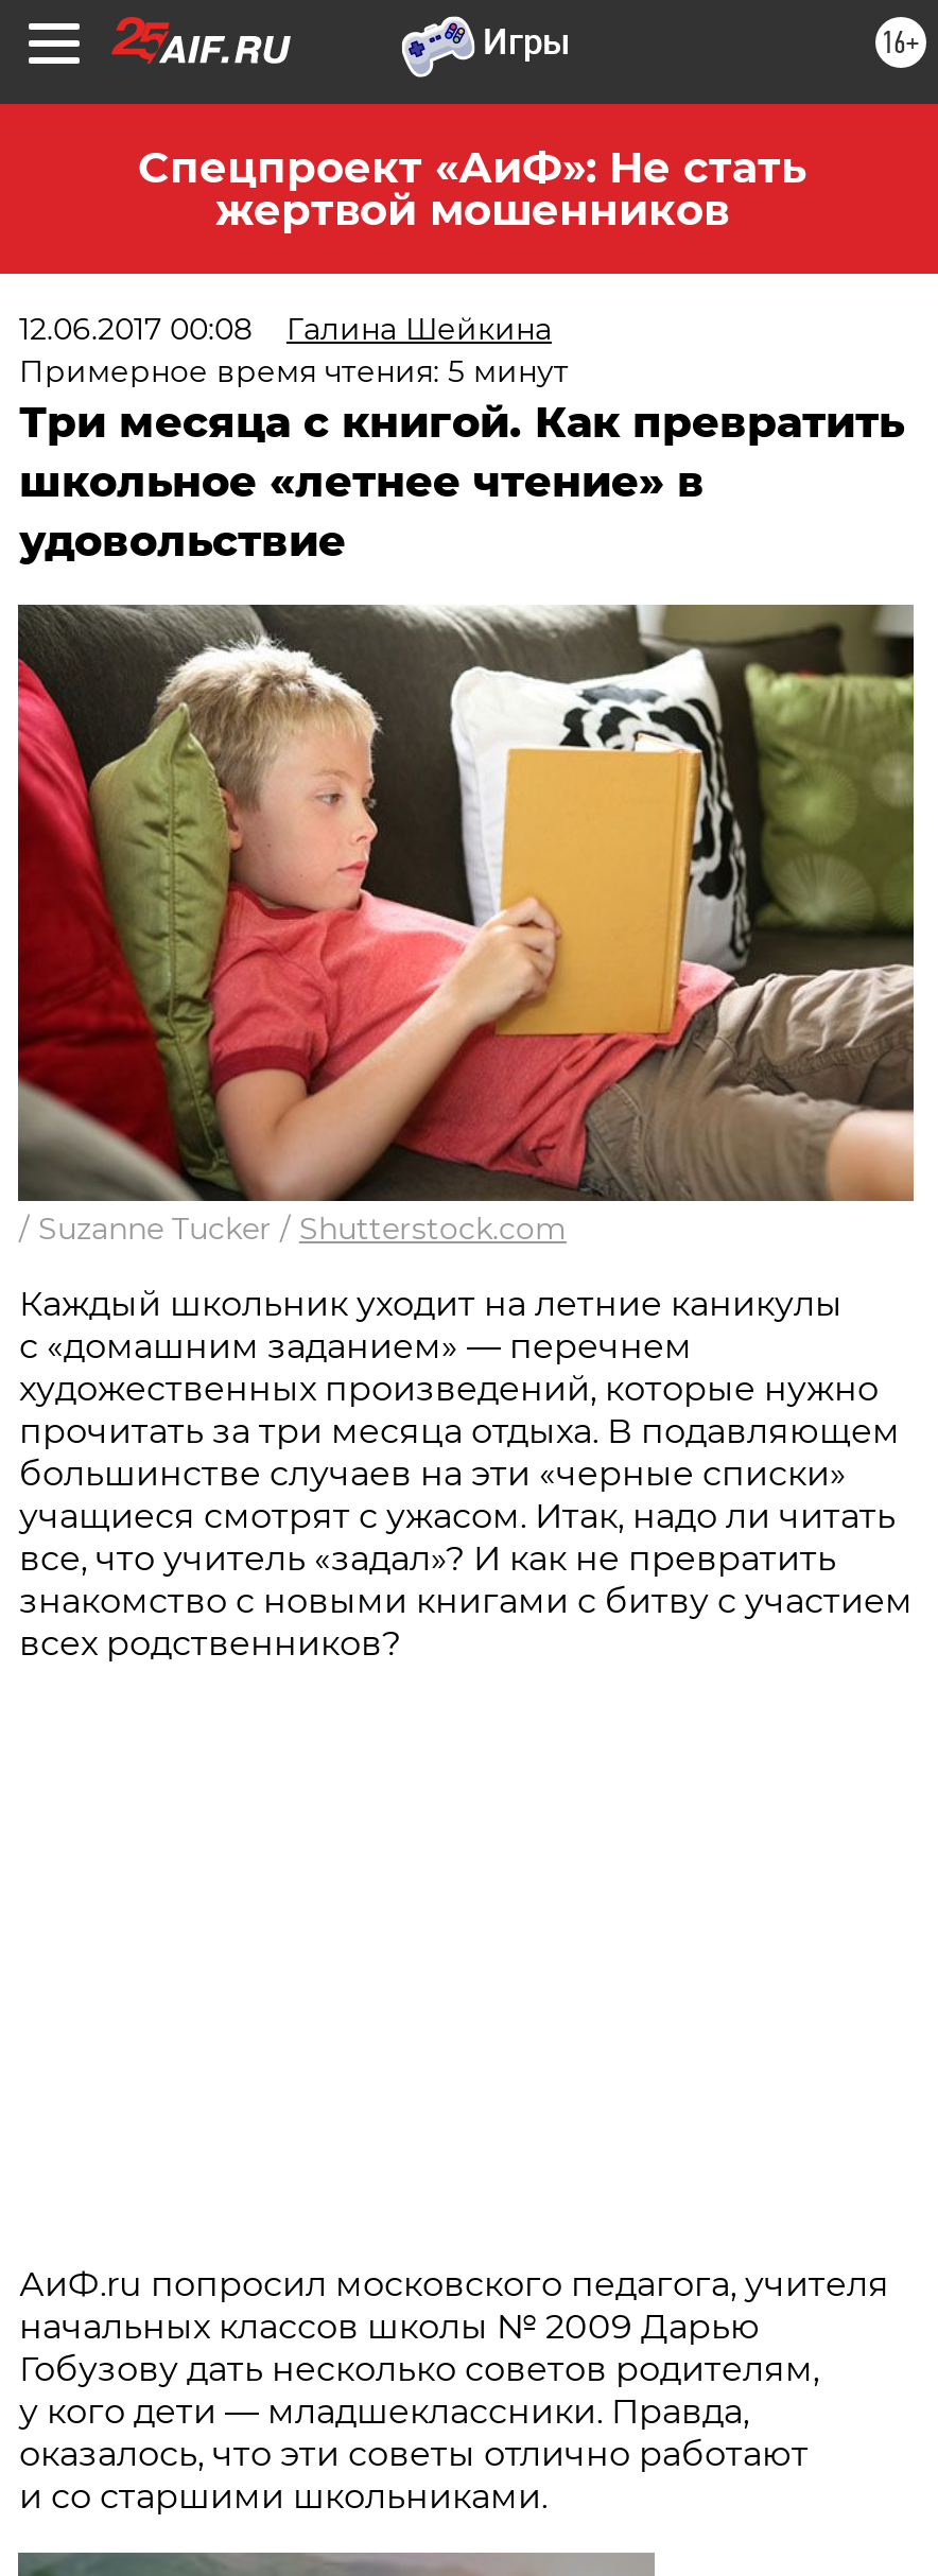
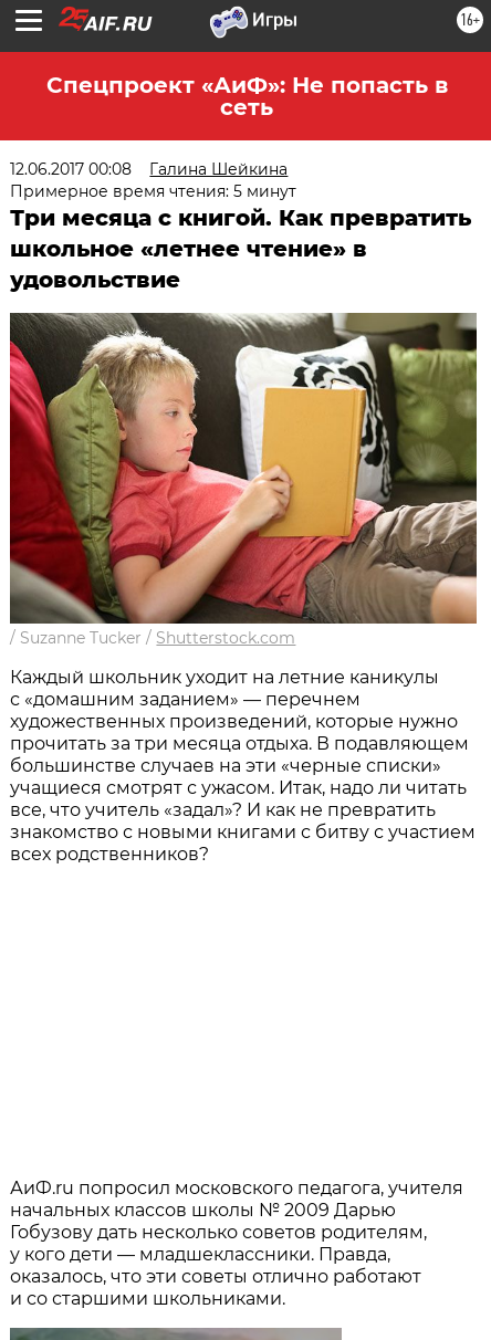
- Спецпроект «АиФ»: Не стать
- жертвой мошенников
+ Спецпроект «АиФ»: Не попасть в
+ сеть
